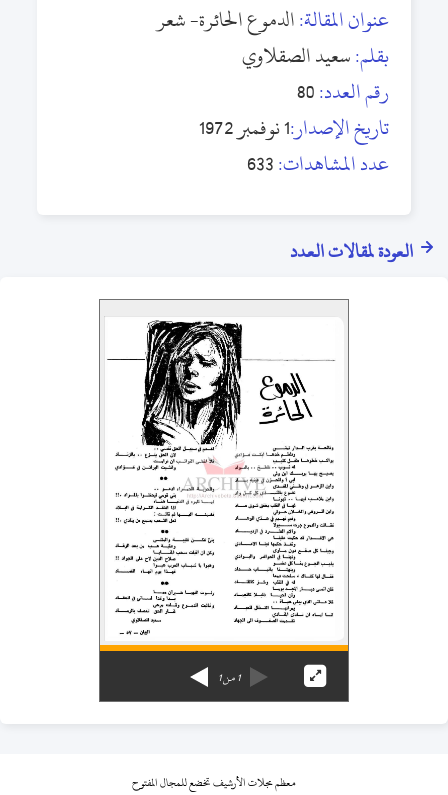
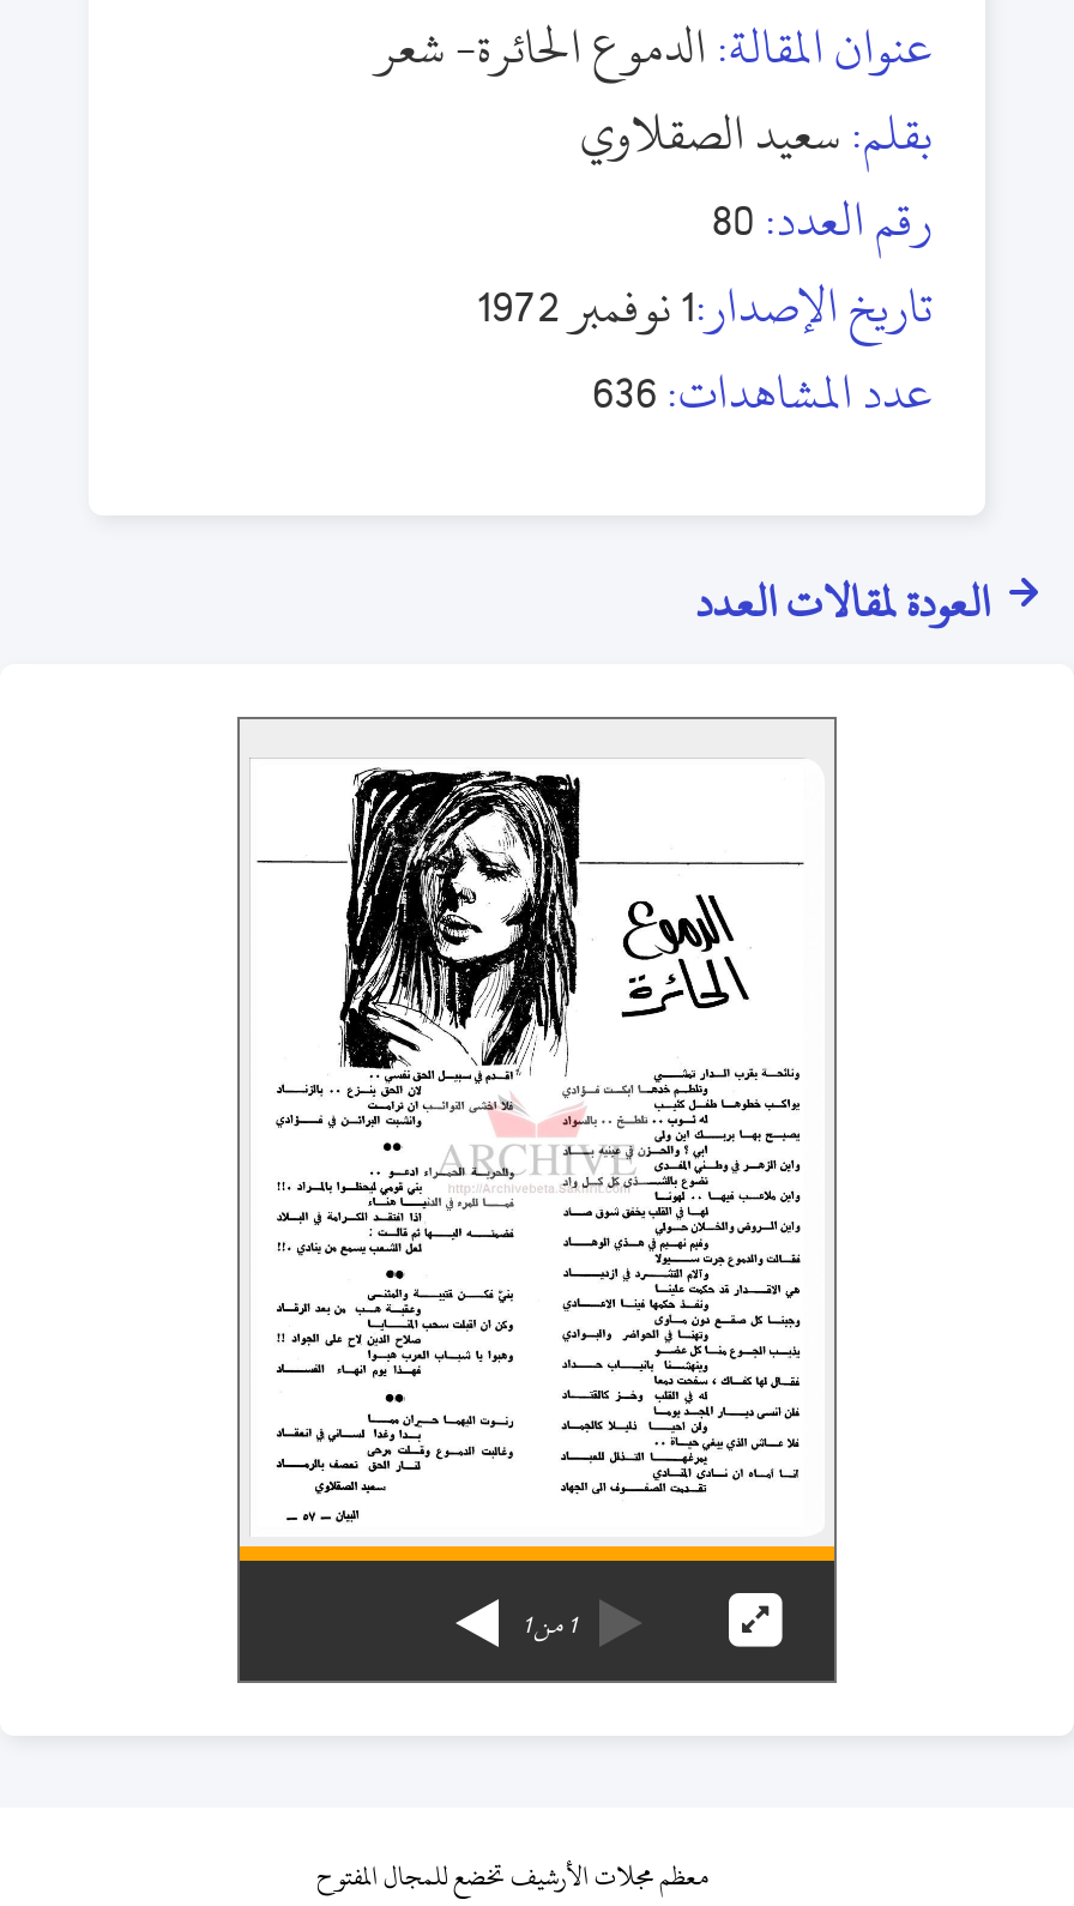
- عدد المشاهدات:633
+ عدد المشاهدات:636
